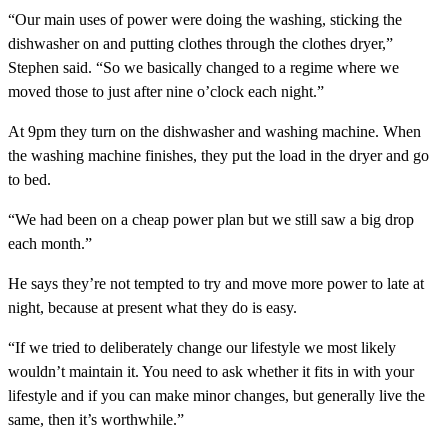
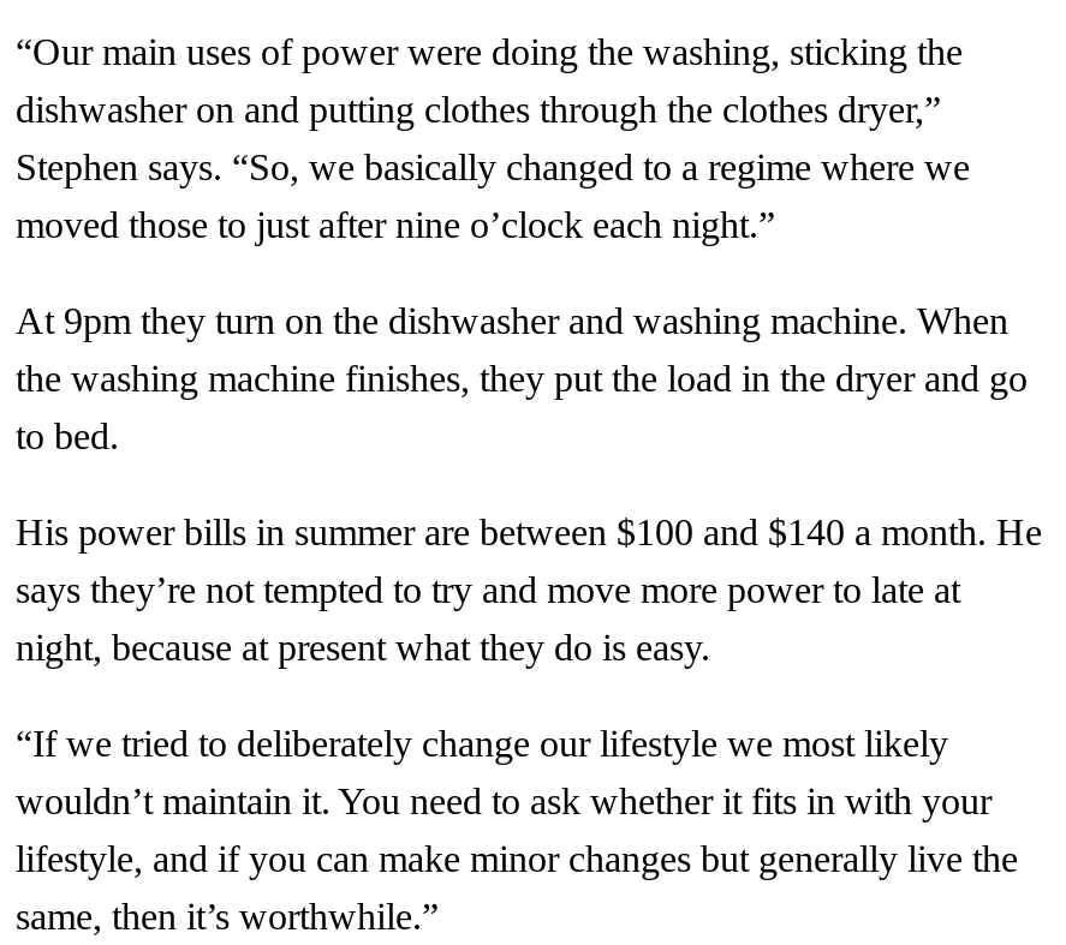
- Stephen said. “So we basically changed to a regime where we
+ Stephen says. “So, we basically changed to a regime where we

- “We had been on a cheap power plan but we still saw a big drop
- each month.”
- He says they’re not tempted to try and move more power to late at
+ His power bills in summer are between $100 and $140 a month. He
+ says they’re not tempted to try and move more power to late at

- lifestyle and if you can make minor changes, but generally live the
+ lifestyle, and if you can make minor changes but generally live the
